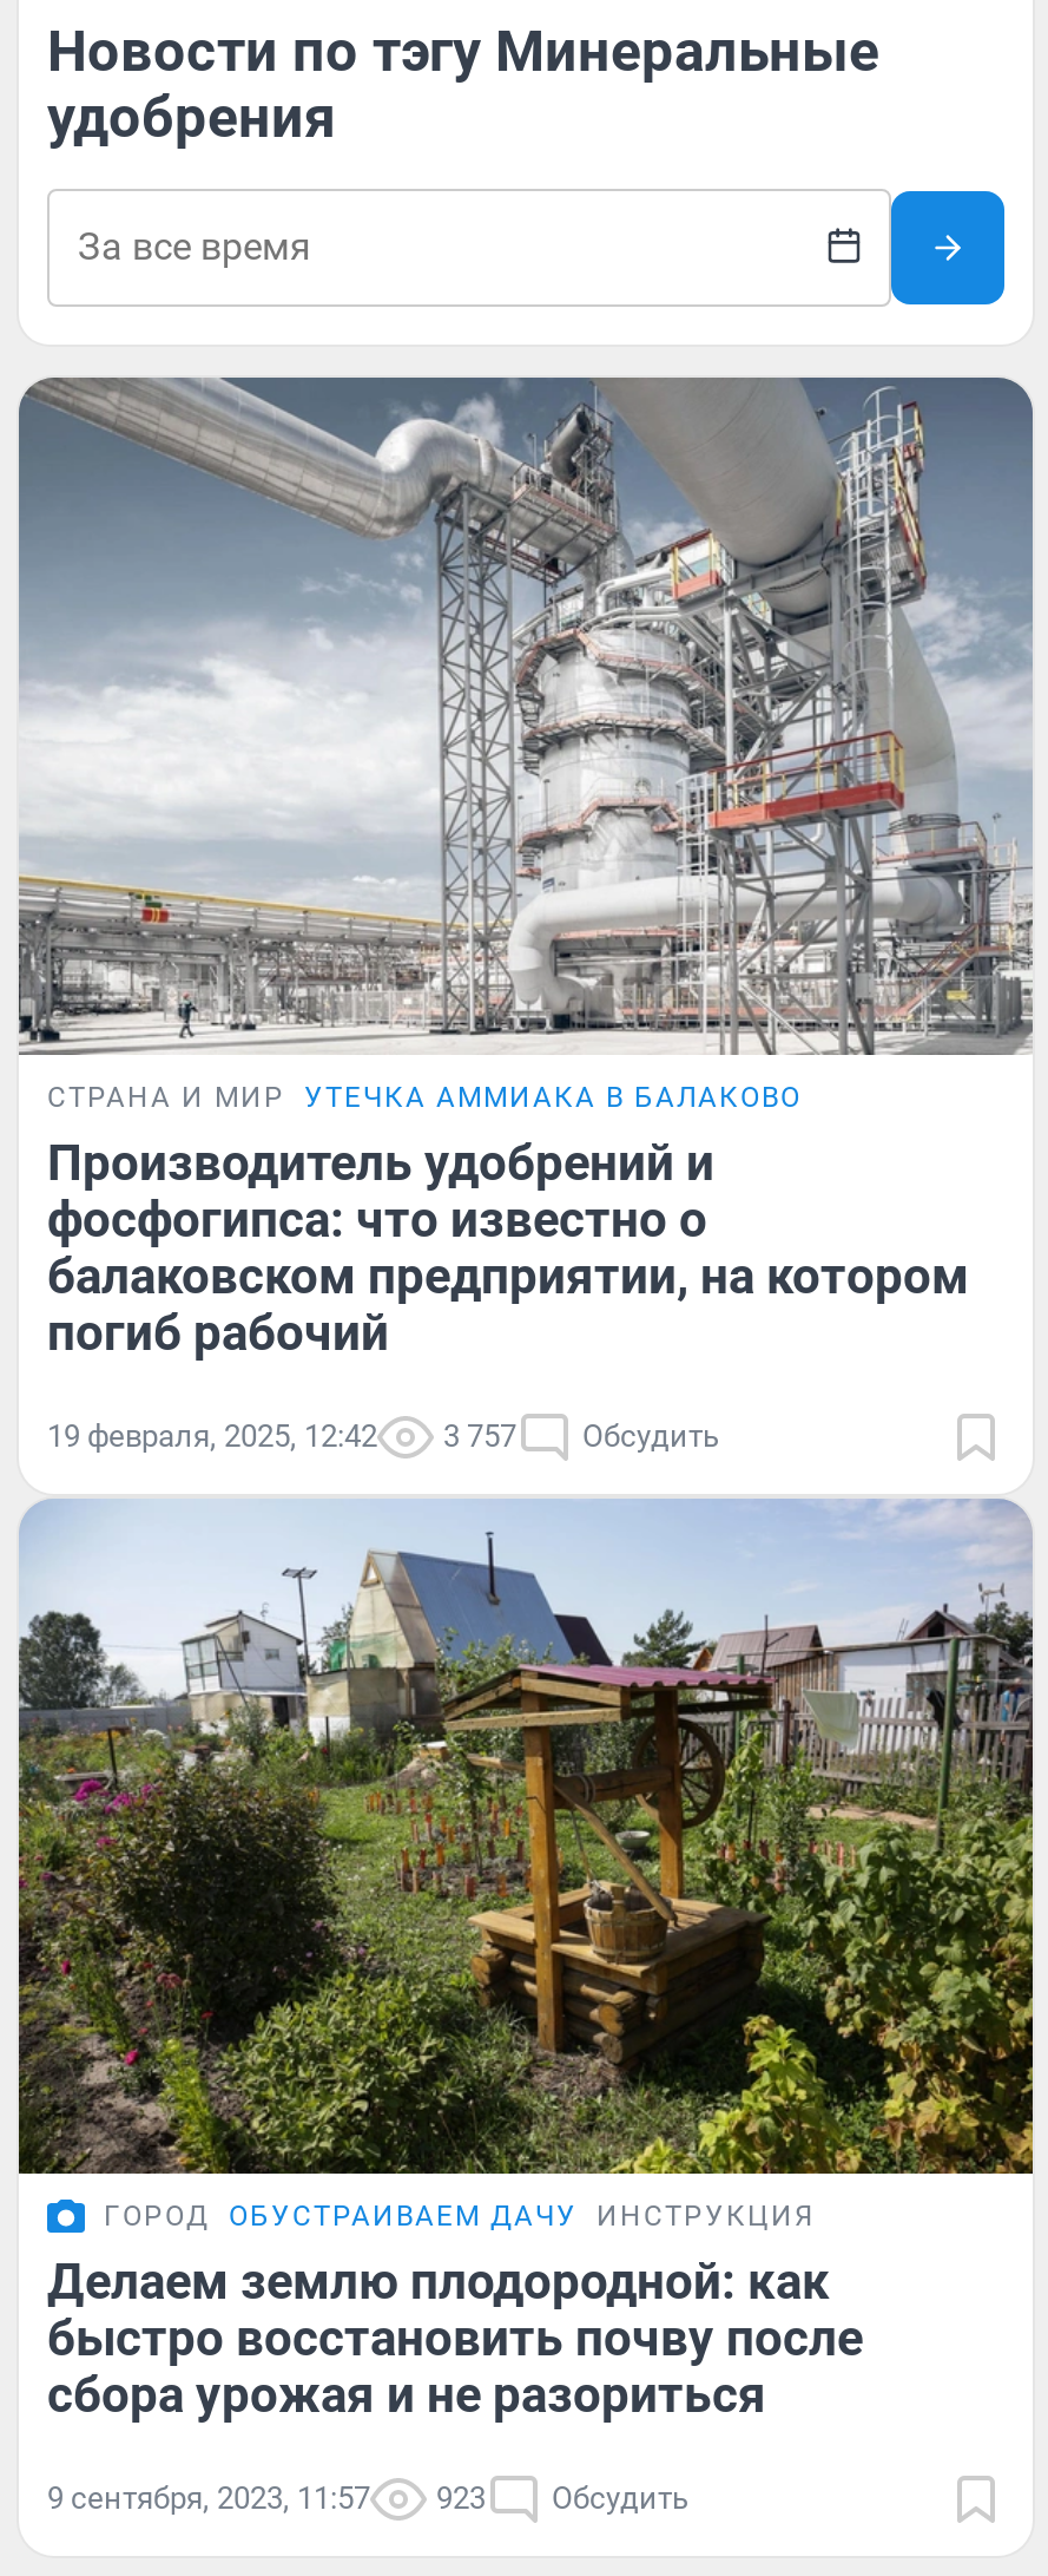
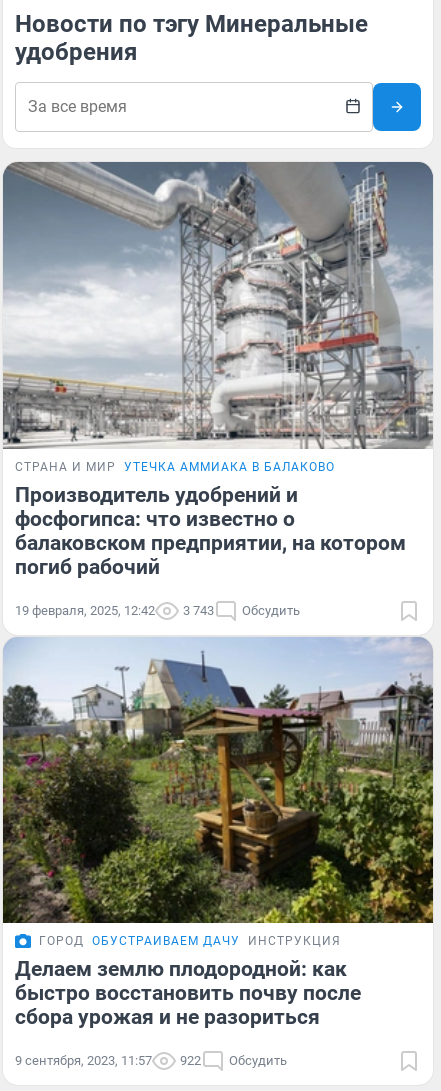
- 19 февраля, 2025, 12:42 3 757 Обсудить
+ 19 февраля, 2025, 12:42 3 743 Обсудить

- 9 сентября, 2023, 11:57 923 Обсудить
+ 9 сентября, 2023, 11:57 922 Обсудить
